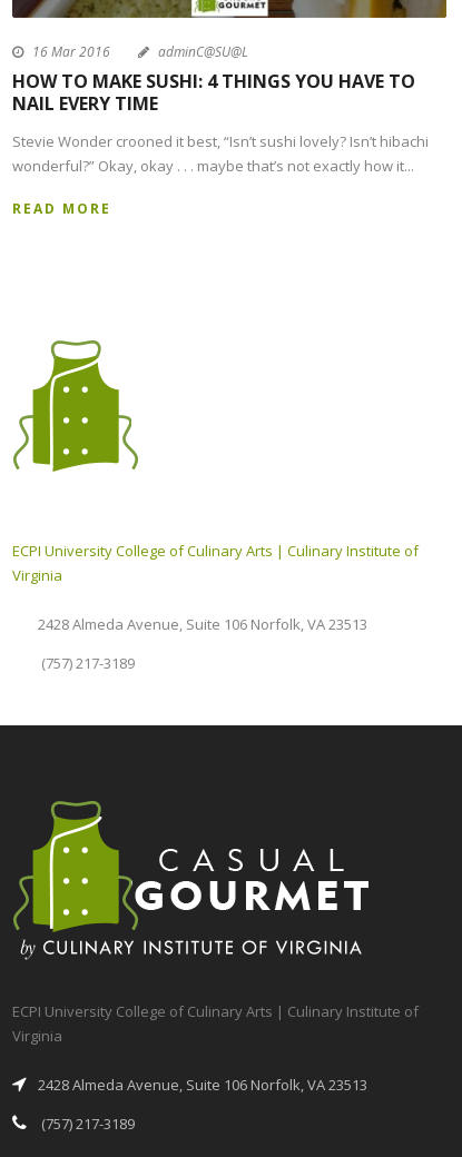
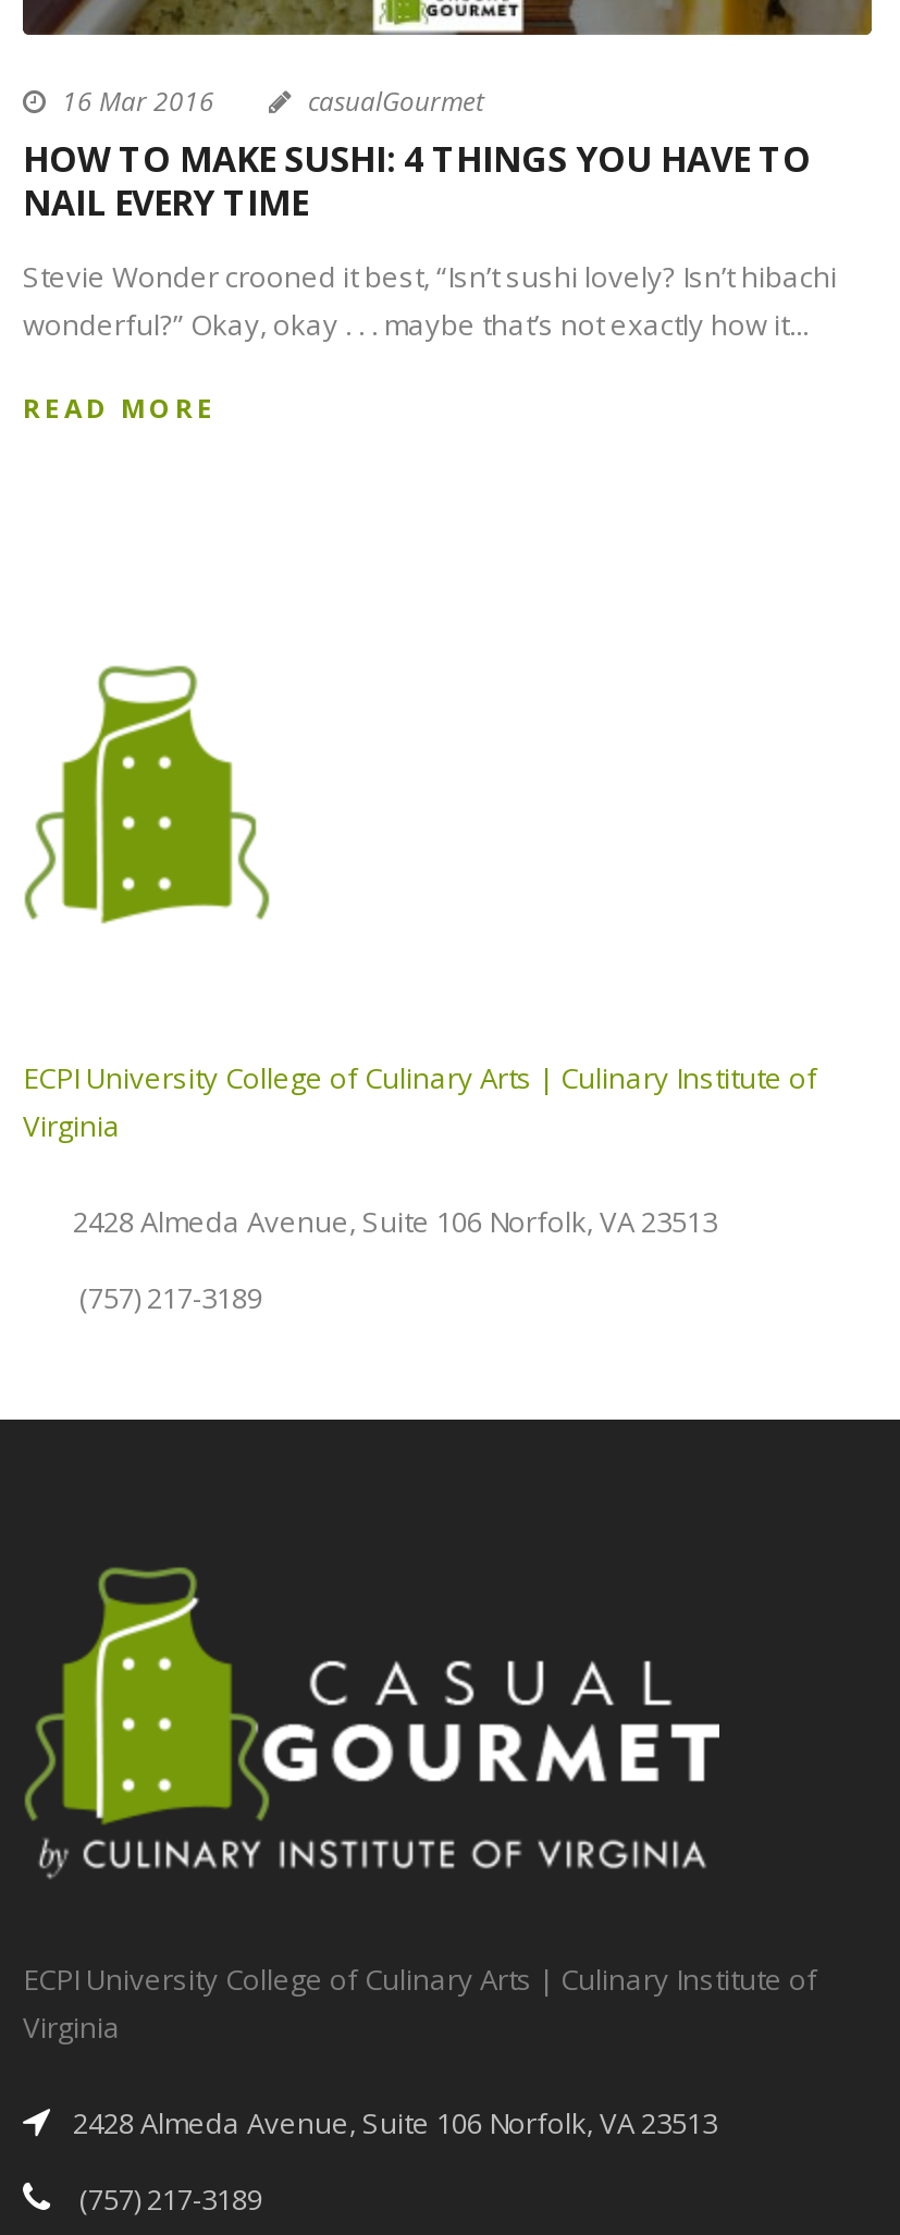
- adminC@SU@L
+ casualGourmet
